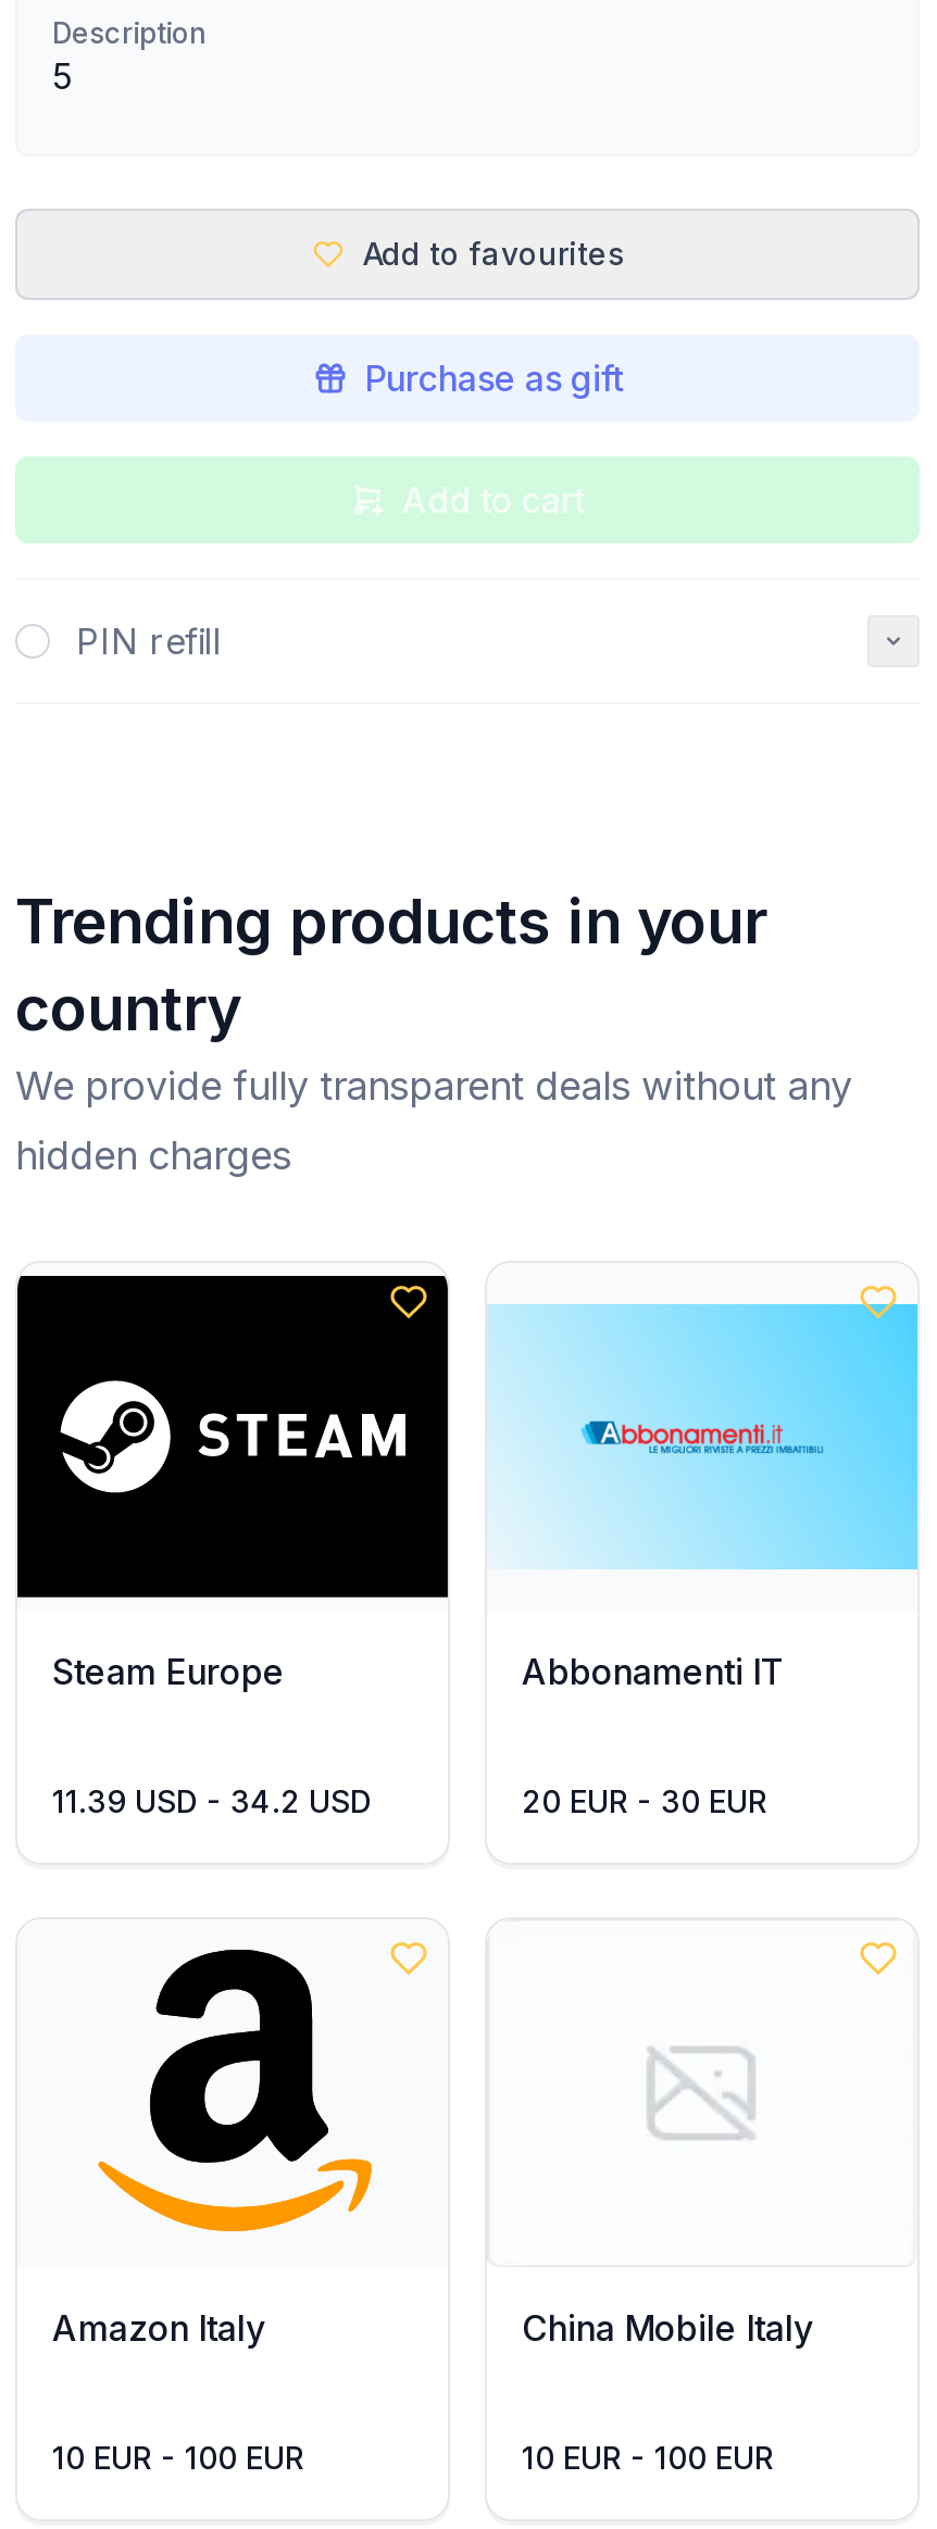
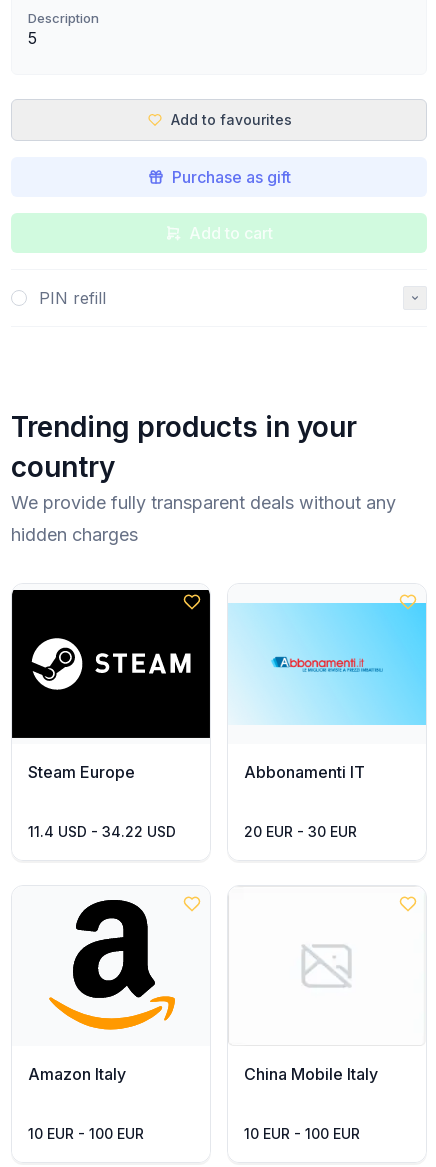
- 11.39 USD - 34.2 USD
+ 11.4 USD - 34.22 USD
